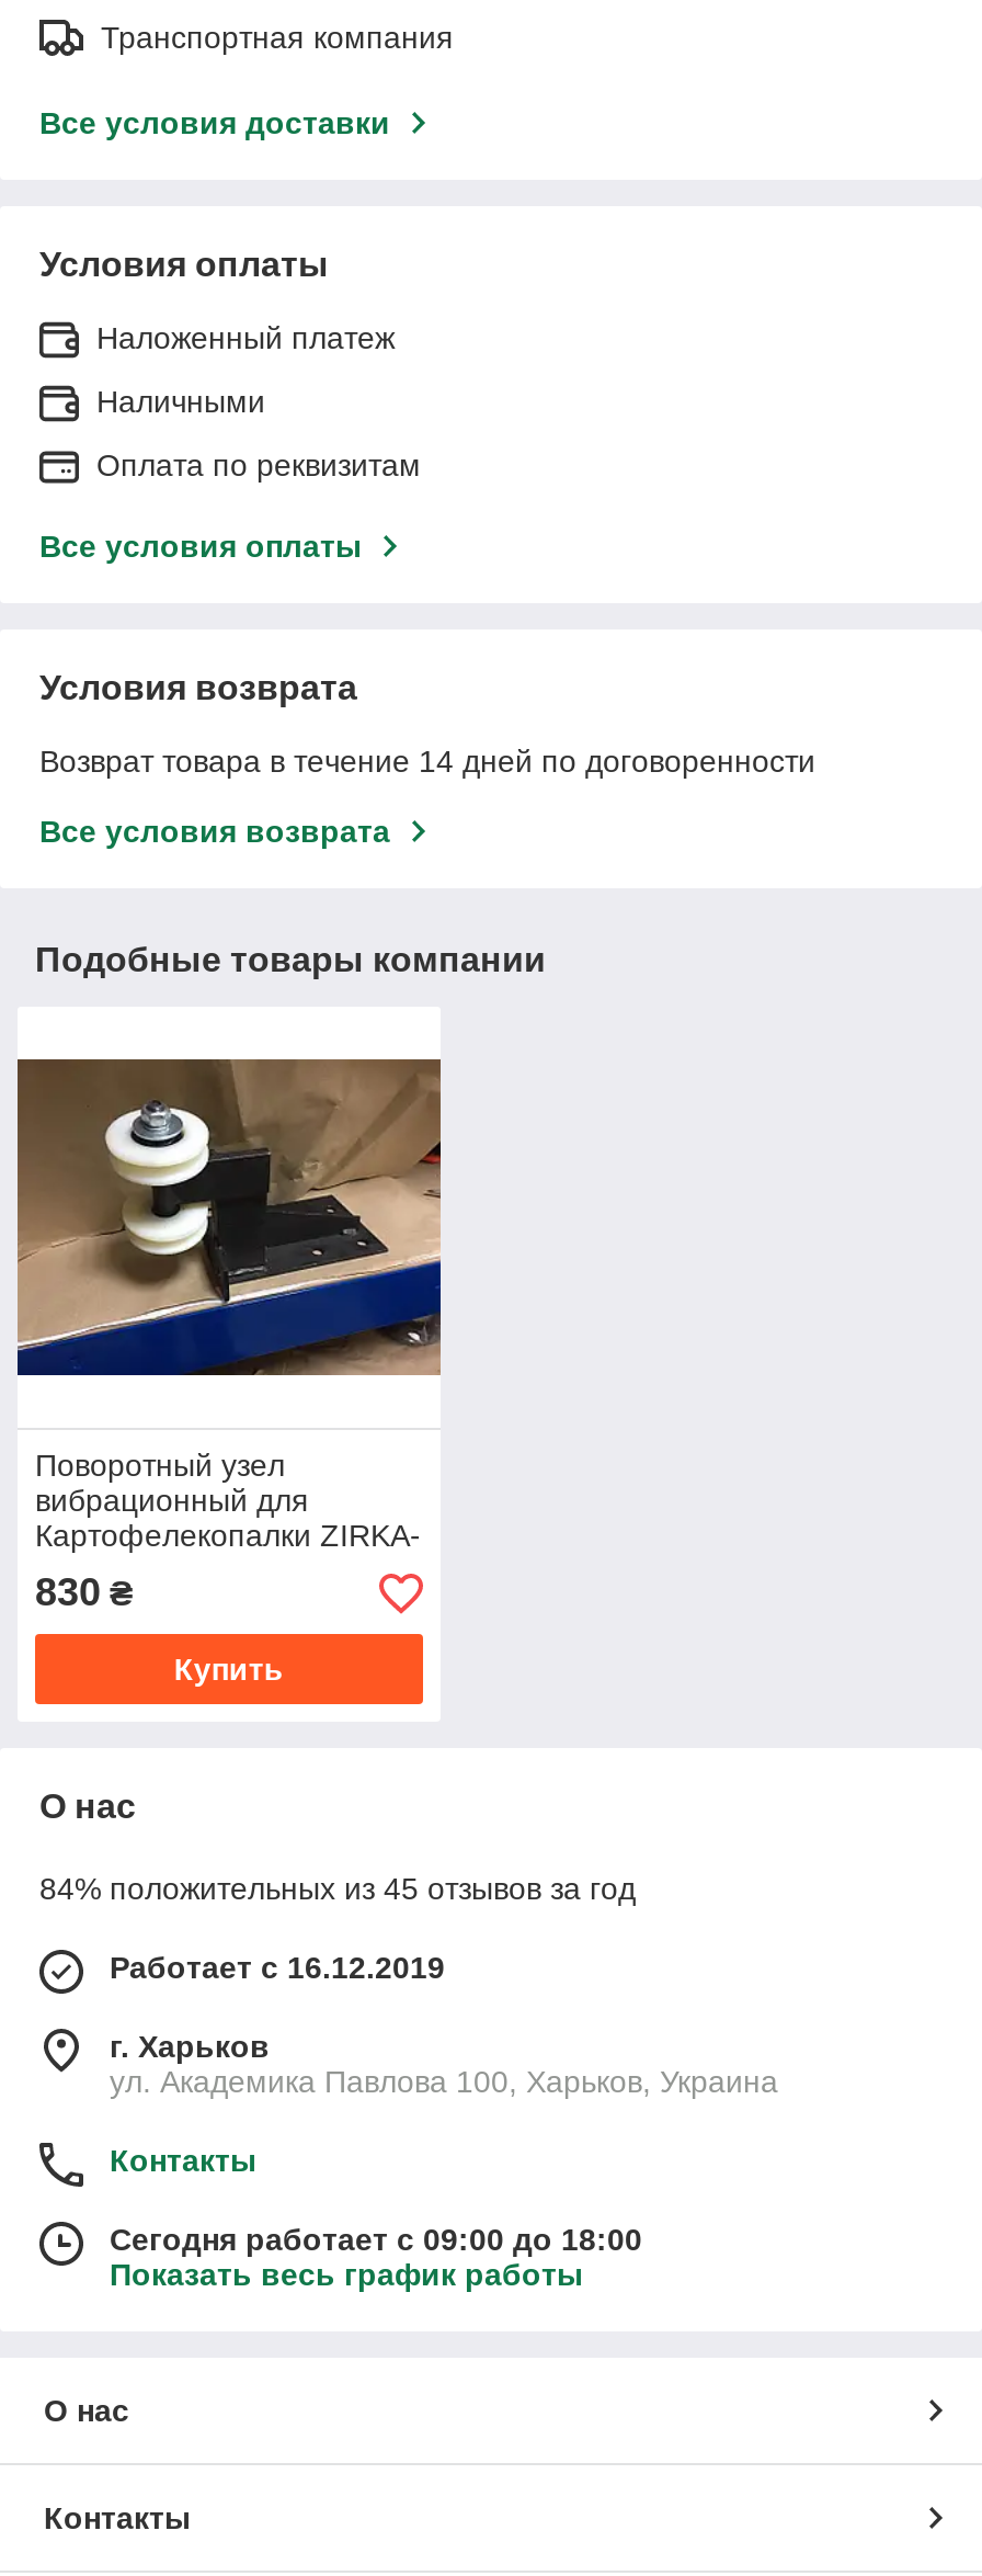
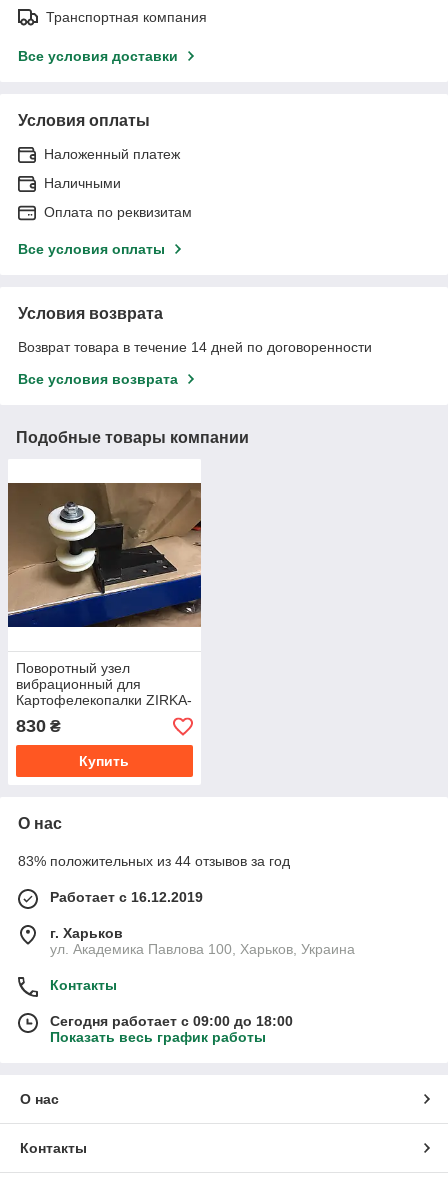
- 84% положительных из 45 отзывов за год
+ 83% положительных из 44 отзывов за год
